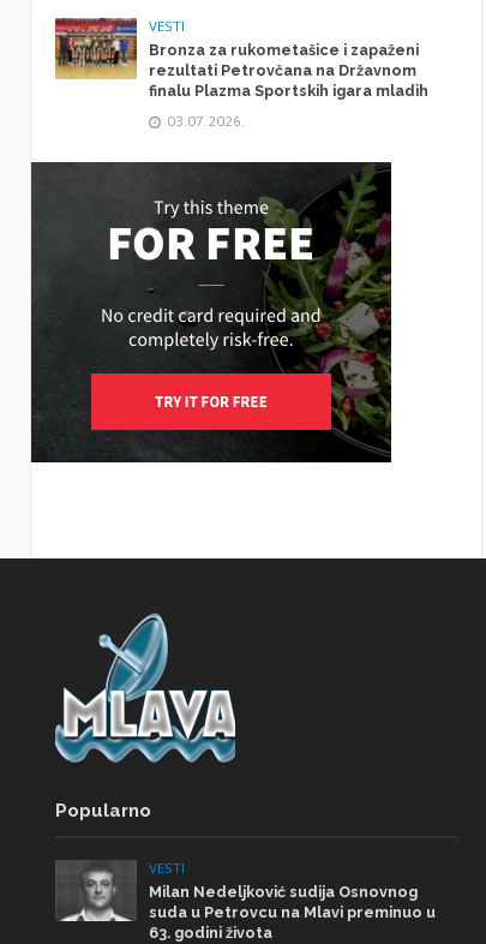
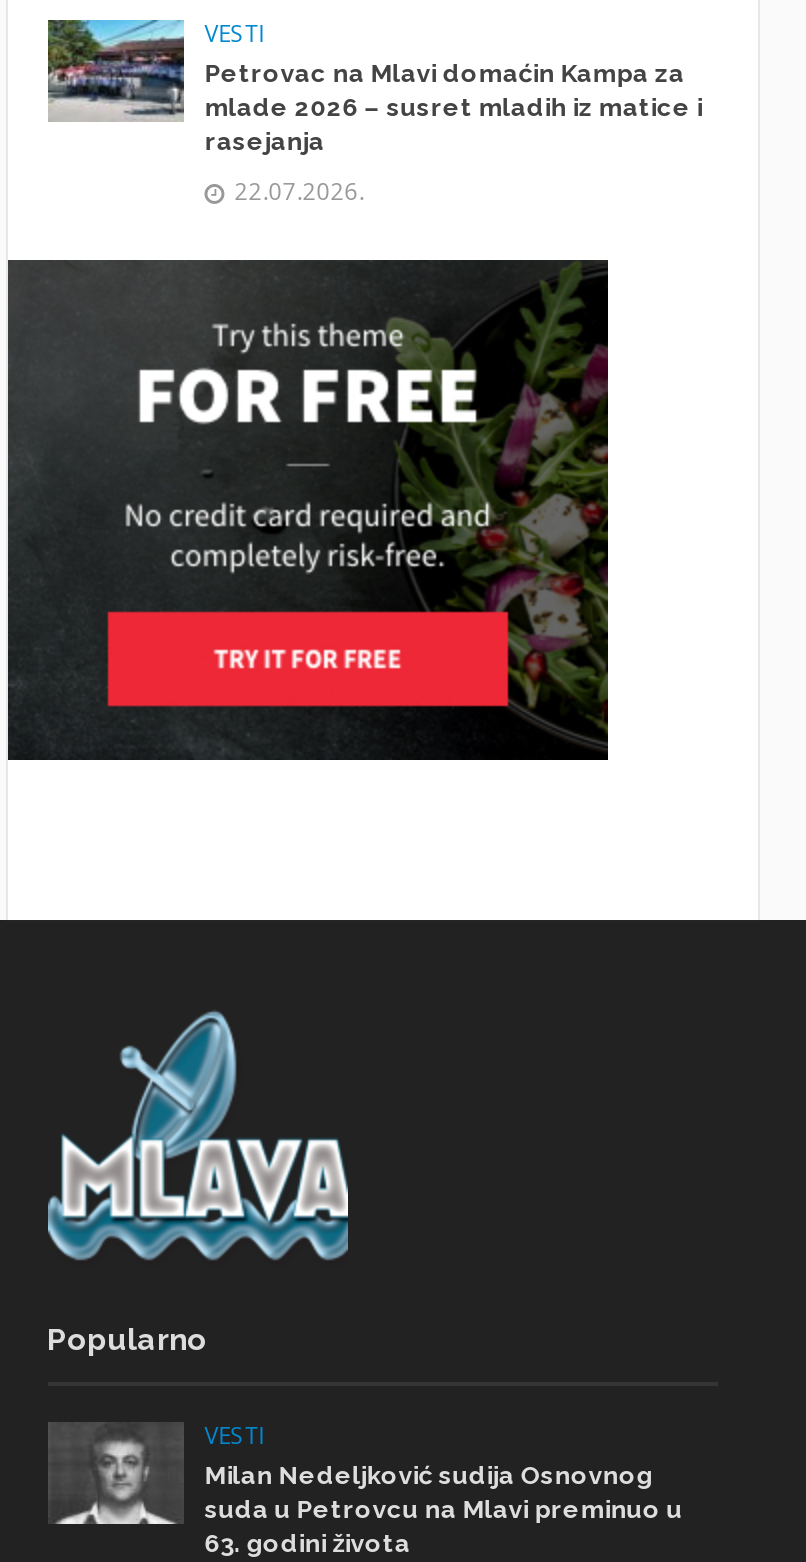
- [image]
- Bronza za rukometašice i zapaženi
- rezultati Petrovčana na Državnom
- finalu Plazma Sportskih igara mladih
+ [image]
+ Petrovac na Mlavi domaćin Kampa za
+ mlade 2026 – susret mladih iz matice i
+ rasejanja

- 03.07.2026.
+ 22.07.2026.
